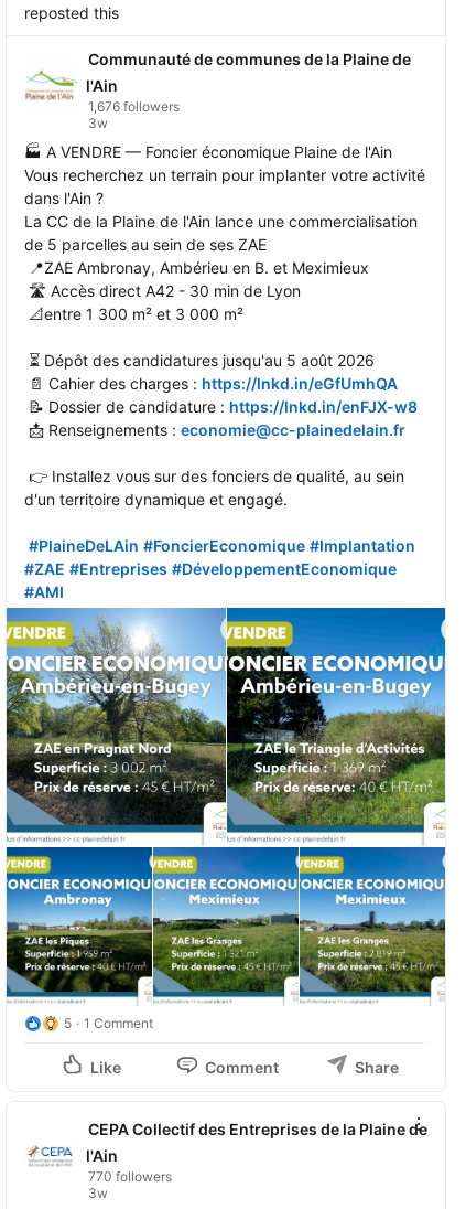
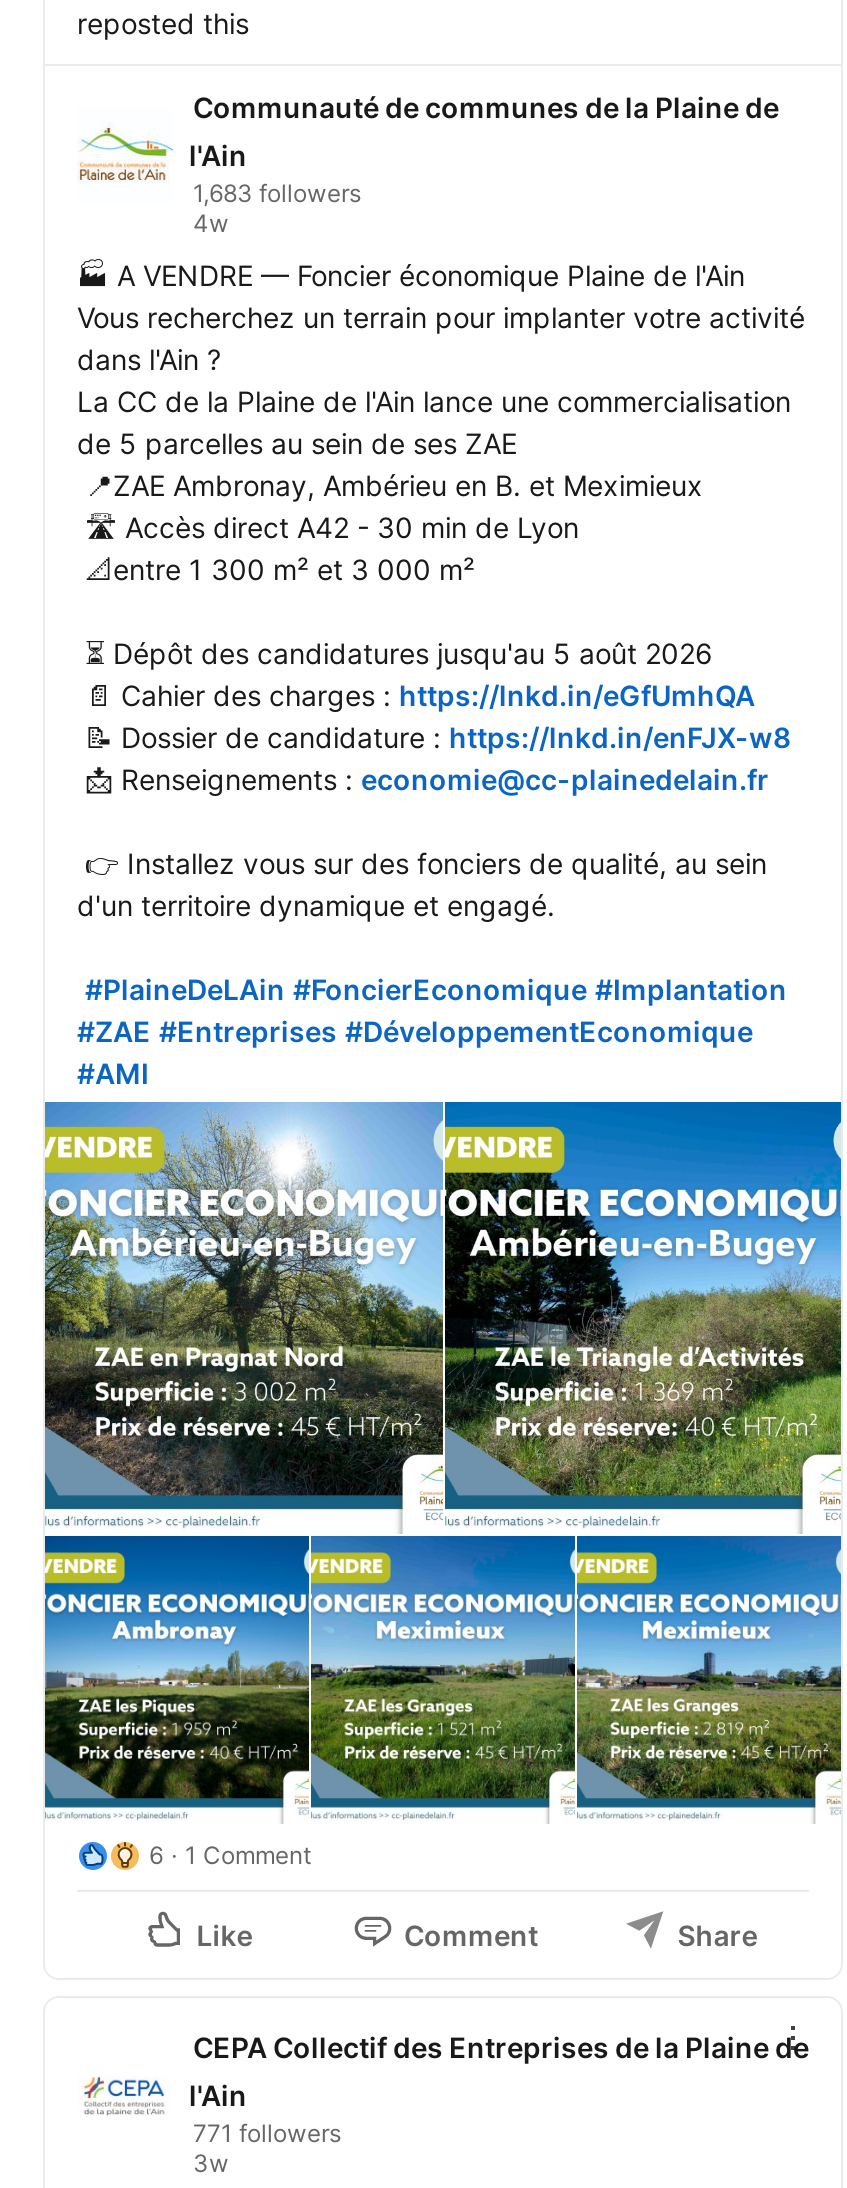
- 1,676 followers
- 3w
+ 1,683 followers
+ 4w

- 5 1 Comment
+ 6 1 Comment

- 770 followers
+ 771 followers
